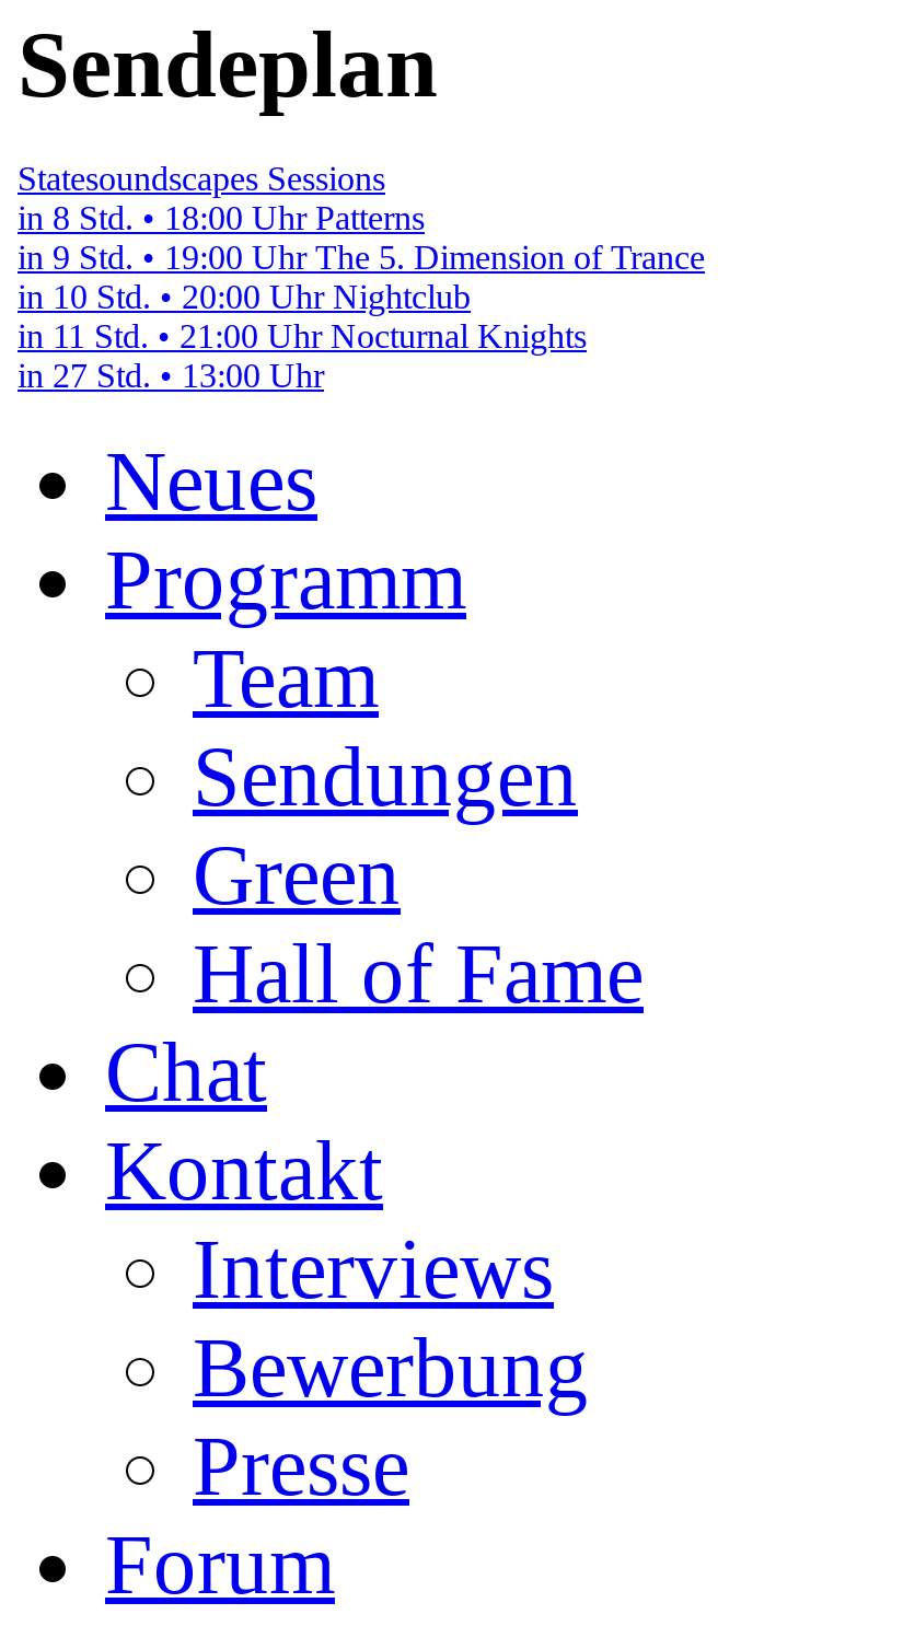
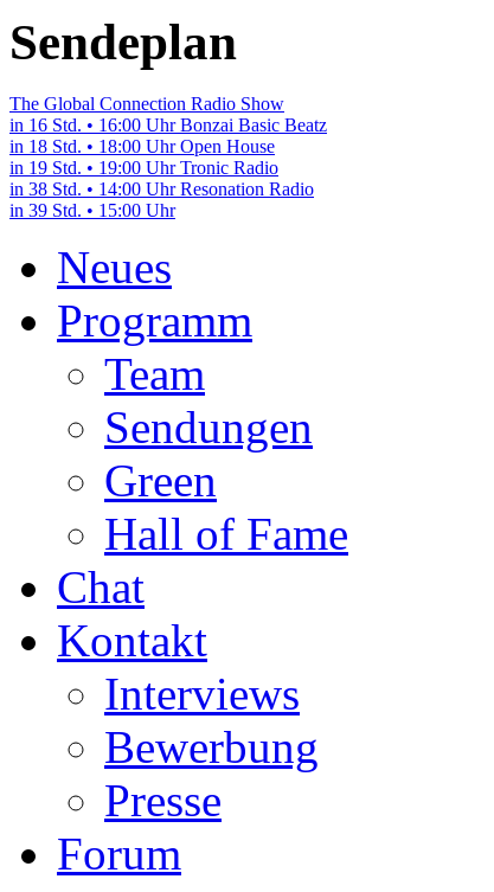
- Statesoundscapes Sessions
- in 8 Std. • 18:00 Uhr Patterns
- in 9 Std. • 19:00 Uhr The 5. Dimension of Trance
- in 10 Std. • 20:00 Uhr Nightclub
- in 11 Std. • 21:00 Uhr Nocturnal Knights
- in 27 Std. • 13:00 Uhr
+ The Global Connection Radio Show
+ in 16 Std. • 16:00 Uhr Bonzai Basic Beatz
+ in 18 Std. • 18:00 Uhr Open House
+ in 19 Std. • 19:00 Uhr Tronic Radio
+ in 38 Std. • 14:00 Uhr Resonation Radio
+ in 39 Std. • 15:00 Uhr
